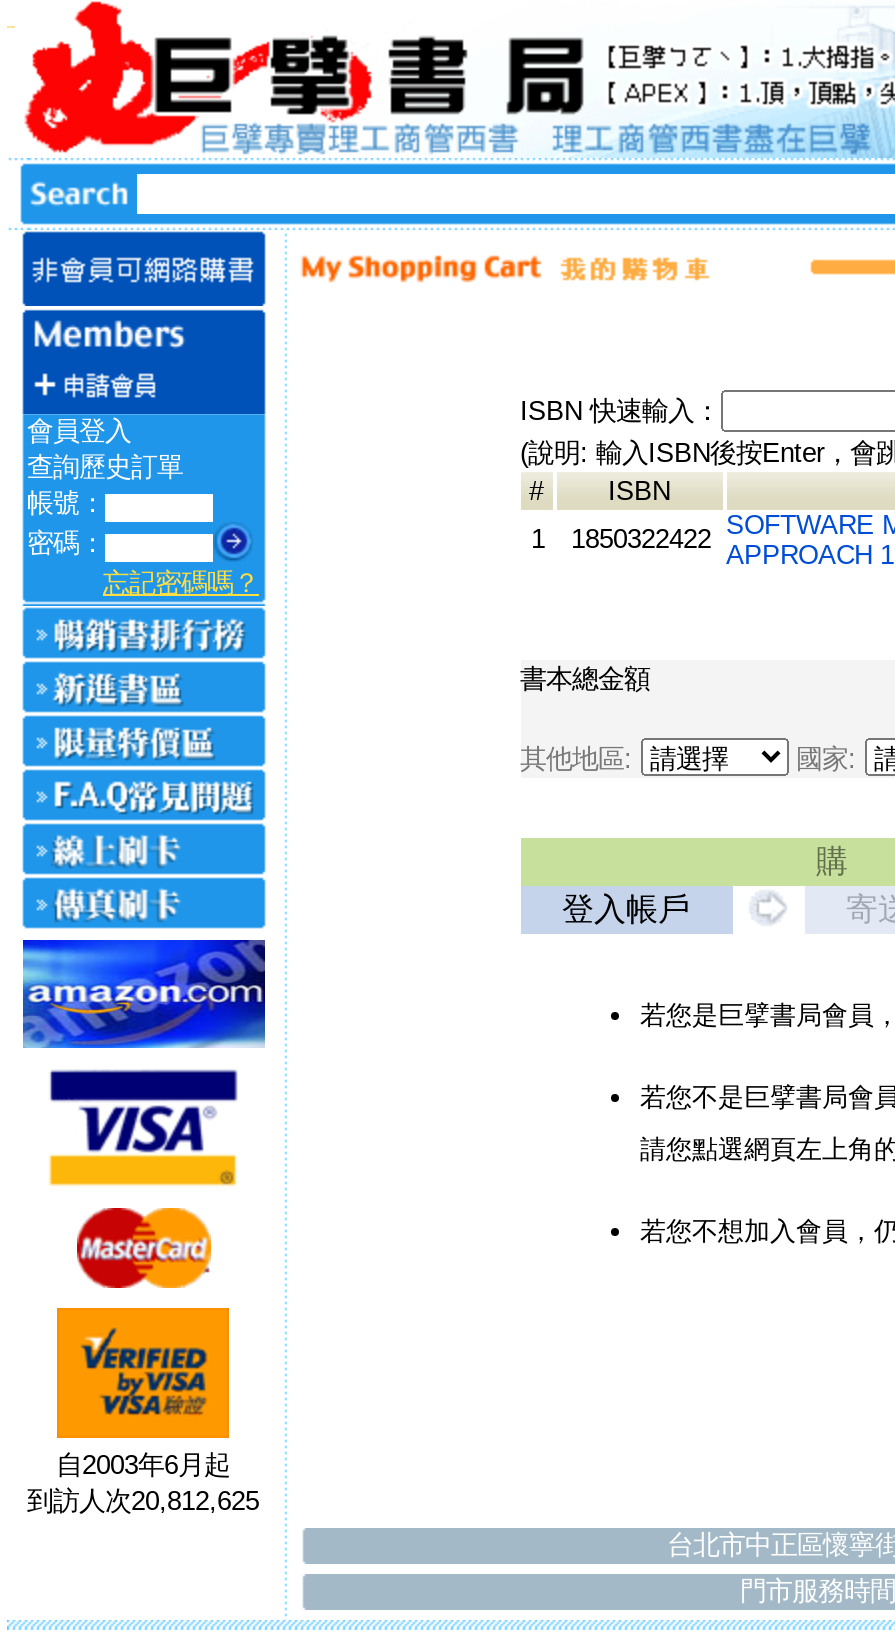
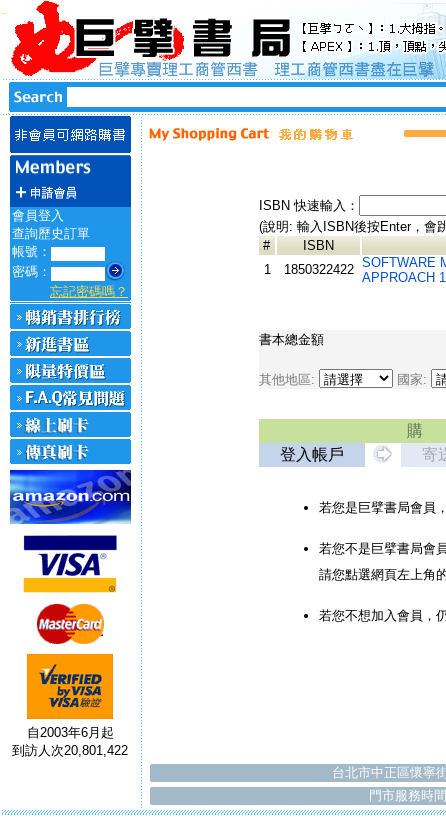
- 到訪人次20,812,625
+ 到訪人次20,801,422
